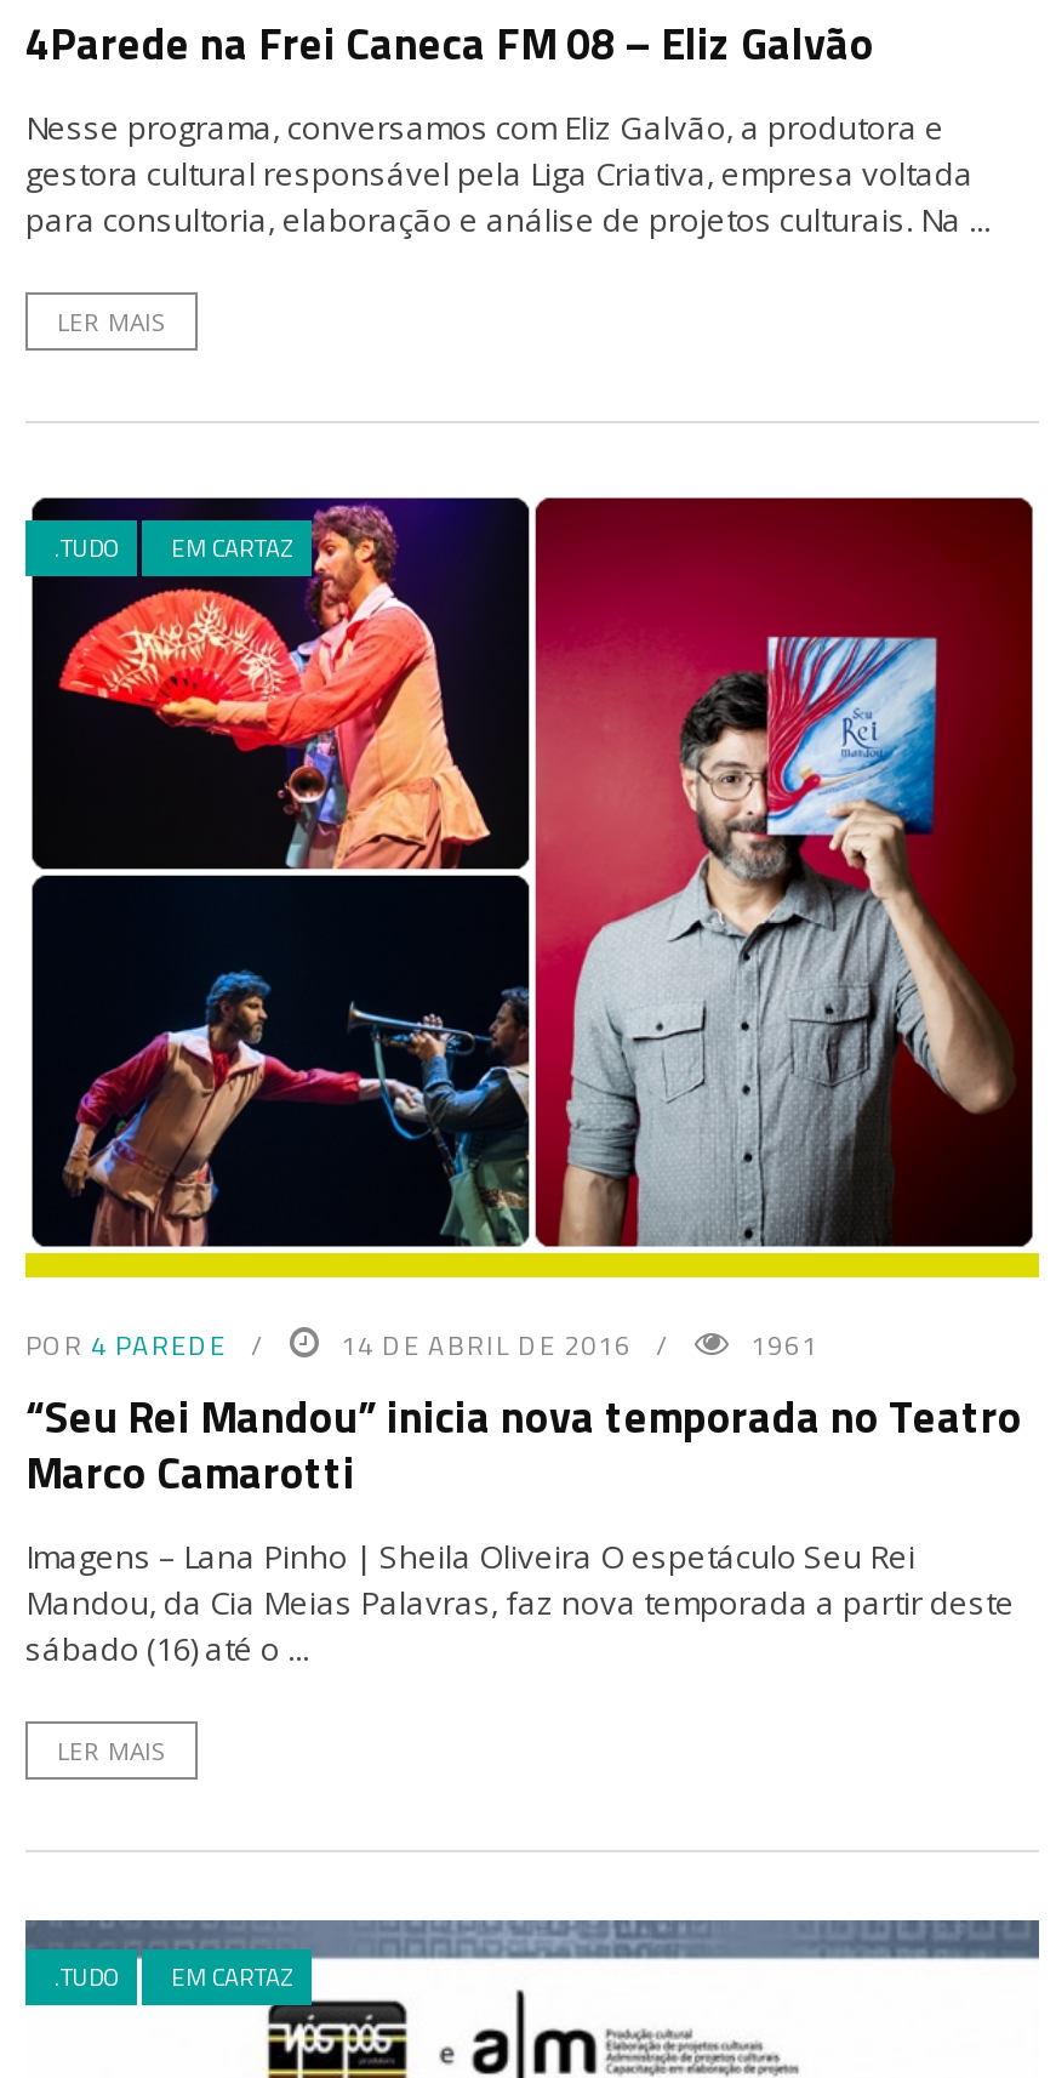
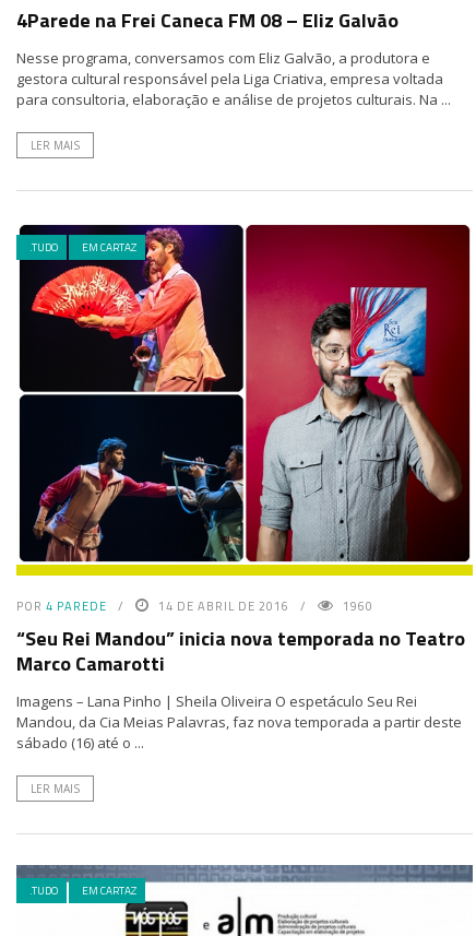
- 1961
+ 1960
